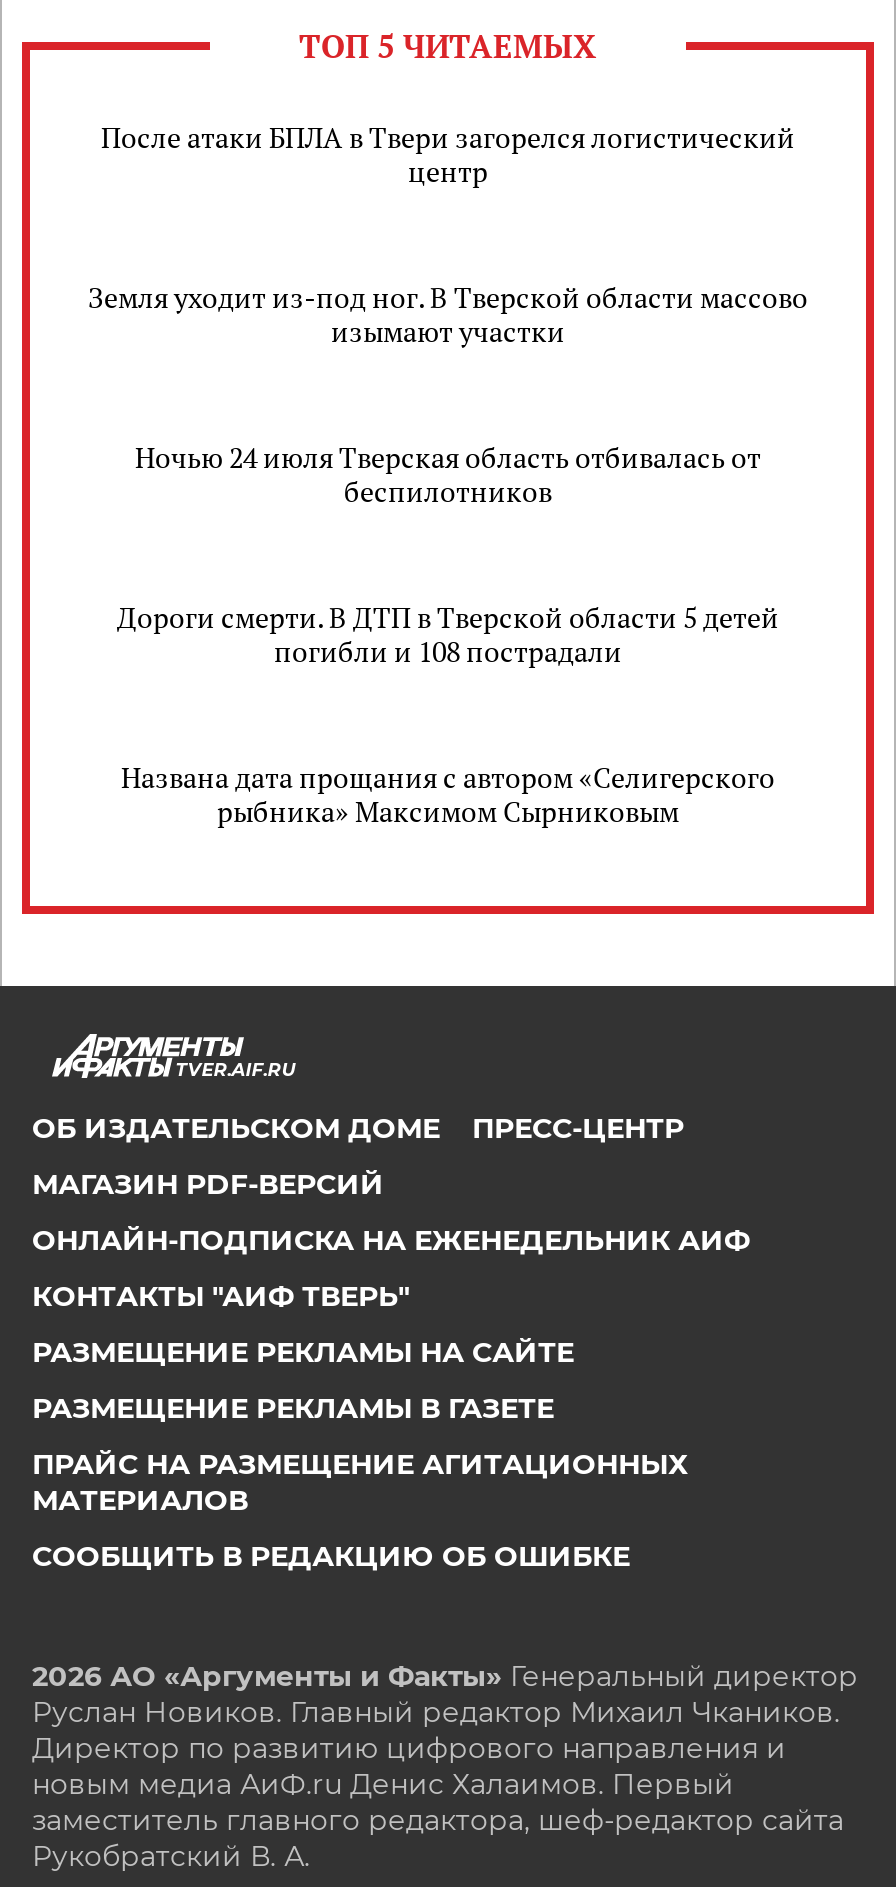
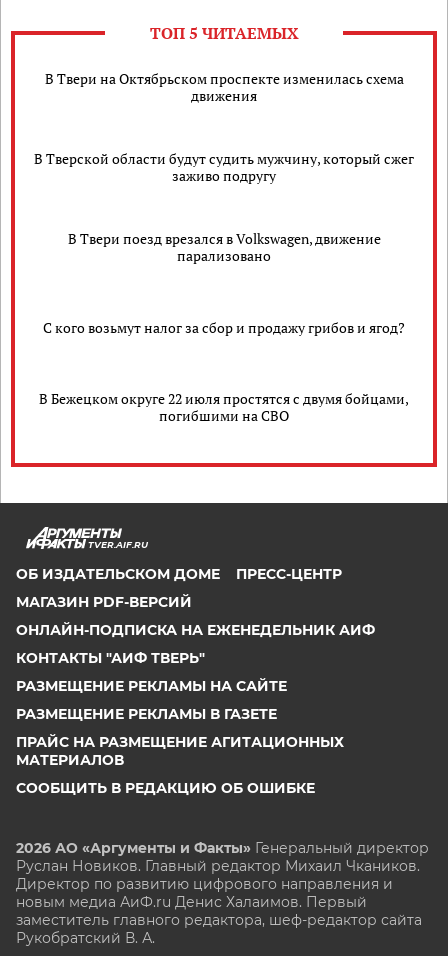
- После атаки БПЛА в Твери загорелся логистический
- центр
+ В Твери на Октябрьском проспекте изменилась схема
+ движения

- Земля уходит из-под ног. В Тверской области массово
- изымают участки
+ В Тверской области будут судить мужчину, который сжег
+ заживо подругу

- Ночью 24 июля Тверская область отбивалась от
- беспилотников
+ В Твери поезд врезался в Volkswagen, движение
+ парализовано

- Дороги смерти. В ДТП в Тверской области 5 детей
- погибли и 108 пострадали
+ С кого возьмут налог за сбор и продажу грибов и ягод?

- Названа дата прощания с автором «Селигерского
- рыбника» Максимом Сырниковым
+ В Бежецком округе 22 июля простятся с двумя бойцами,
+ погибшими на СВО
